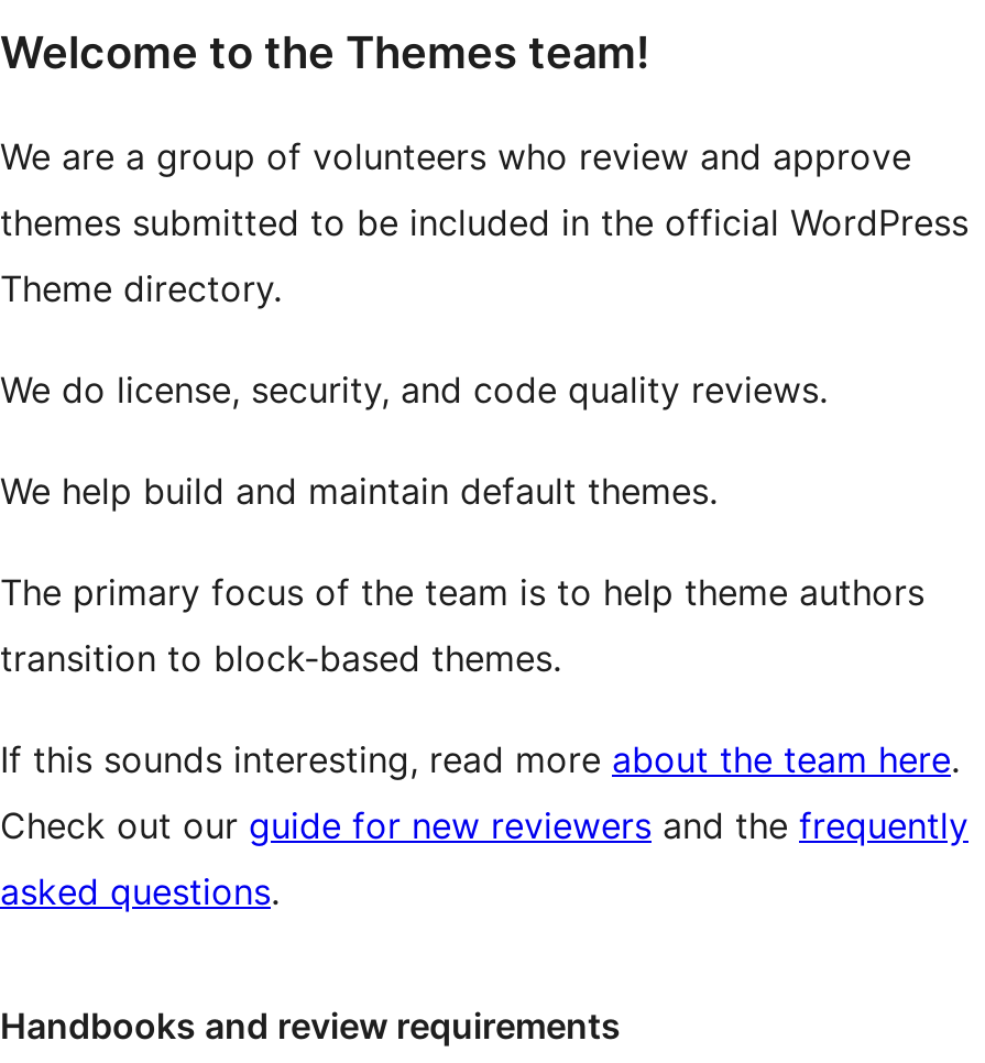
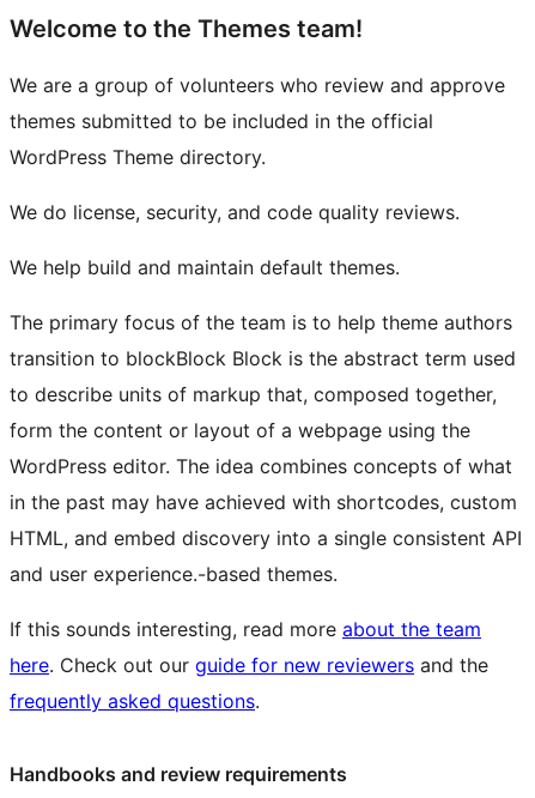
- transition to block-based themes.
- If this sounds interesting, read more about the team here.
- Check out our guide for new reviewers and the frequently
- asked questions.
+ transition to blockBlock Block is the abstract term used
+ to describe units of markup that, composed together,
+ form the content or layout of a webpage using the
+ WordPress editor. The idea combines concepts of what
+ in the past may have achieved with shortcodes, custom
+ HTML, and embed discovery into a single consistent API
+ and user experience.-based themes.
+ If this sounds interesting, read more about the team
+ here. Check out our guide for new reviewers and the
+ frequently asked questions.
